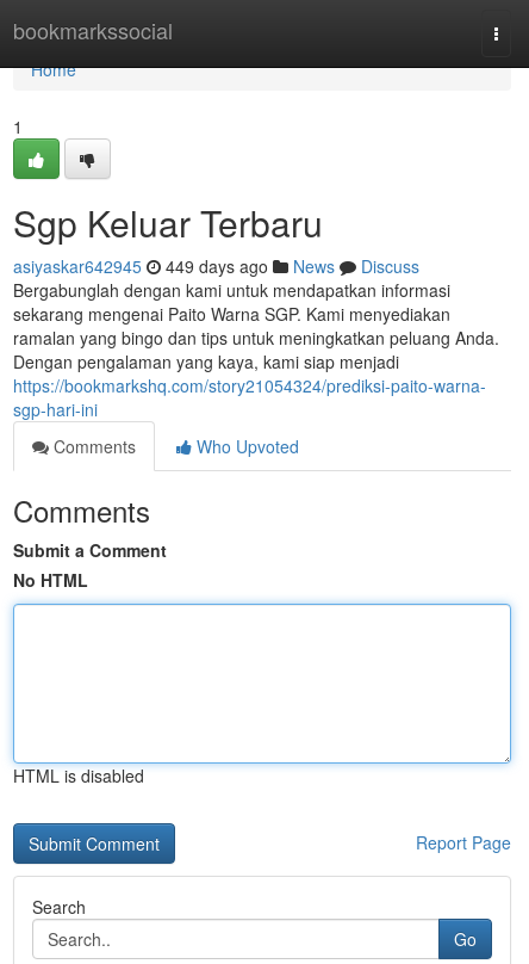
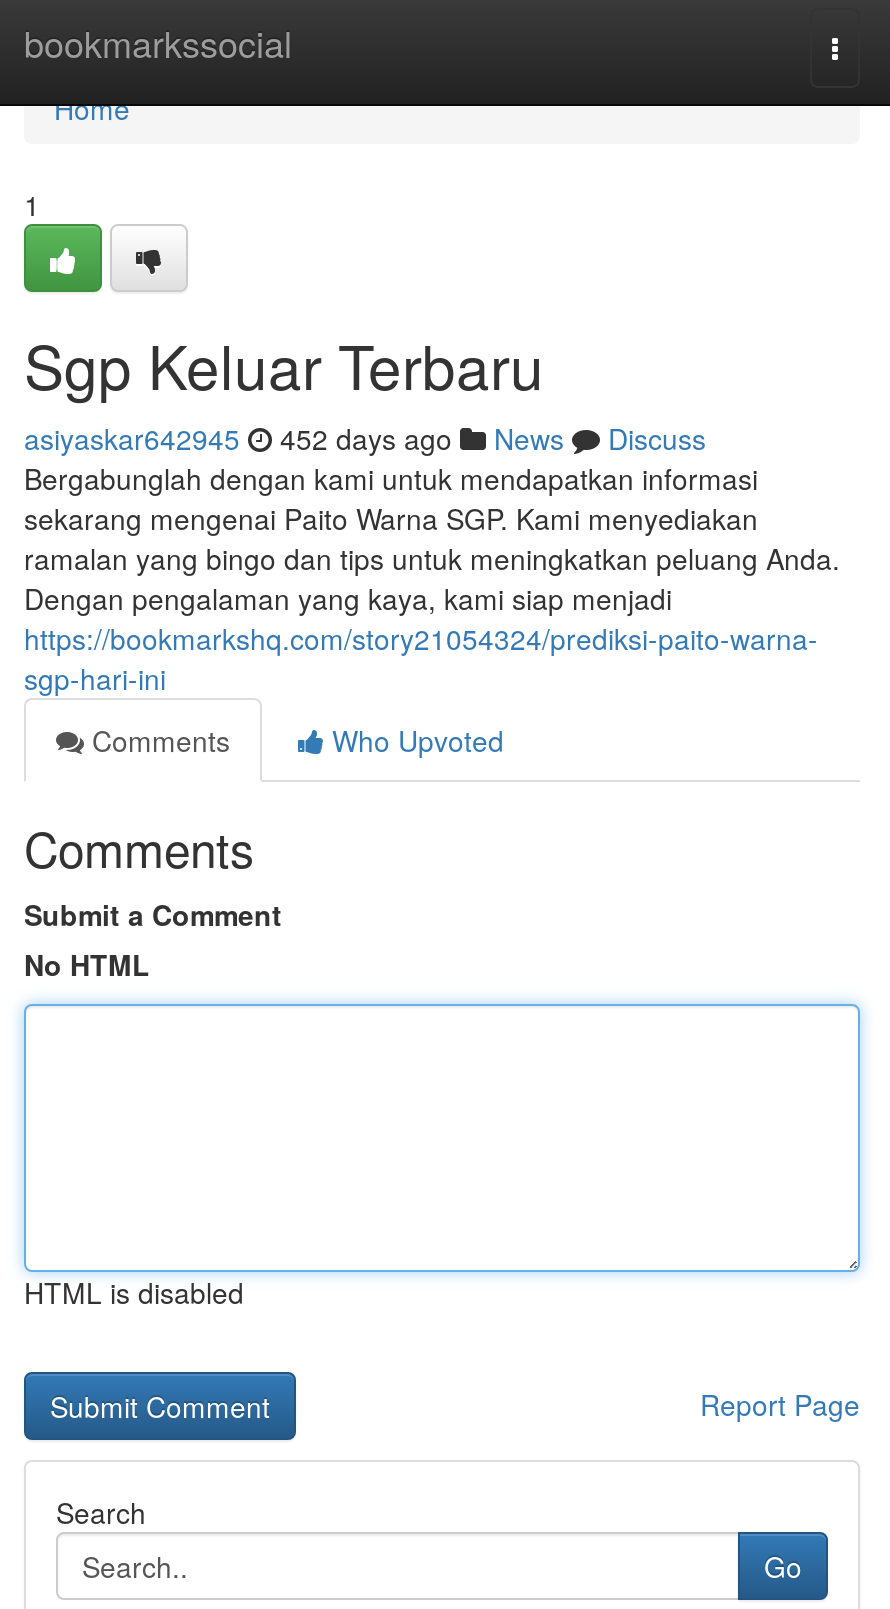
- asiyaskar642945 449 days ago News Discuss
+ asiyaskar642945 452 days ago News Discuss
